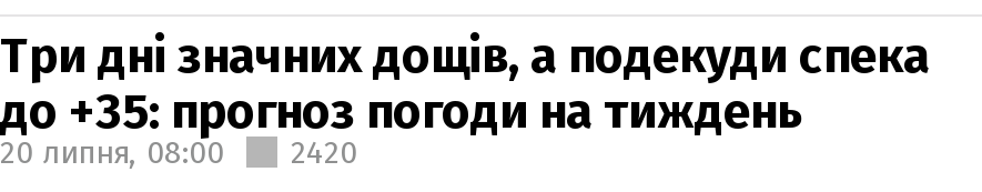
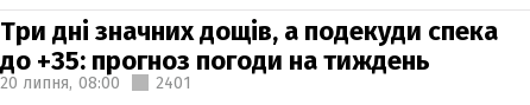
- 20 липня, 08:00 2420
+ 20 липня, 08:00 2401
